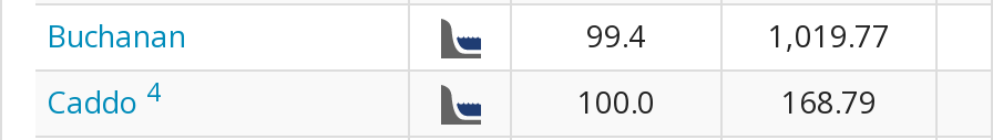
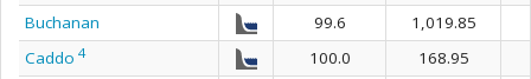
- 99.4
+ 99.6

- 1,019.77
+ 1,019.85

- 168.79
+ 168.95
